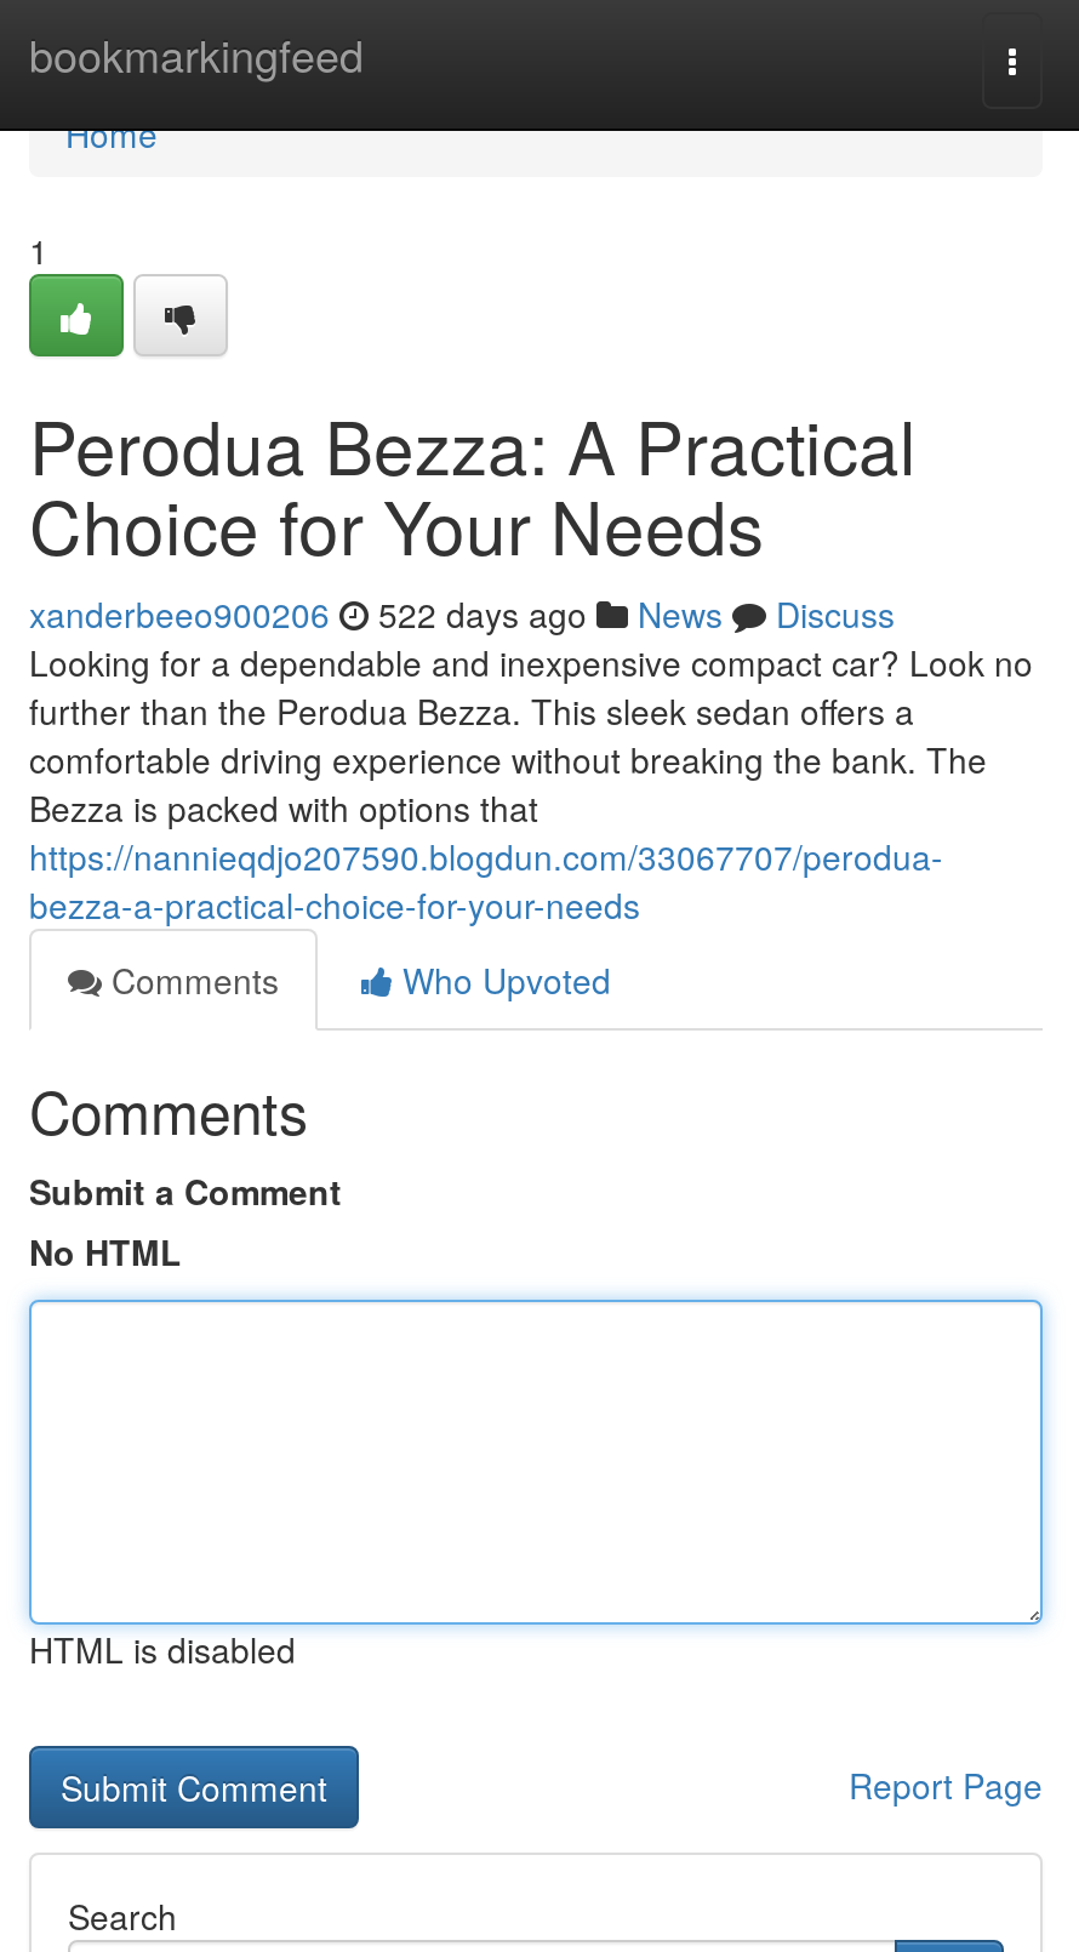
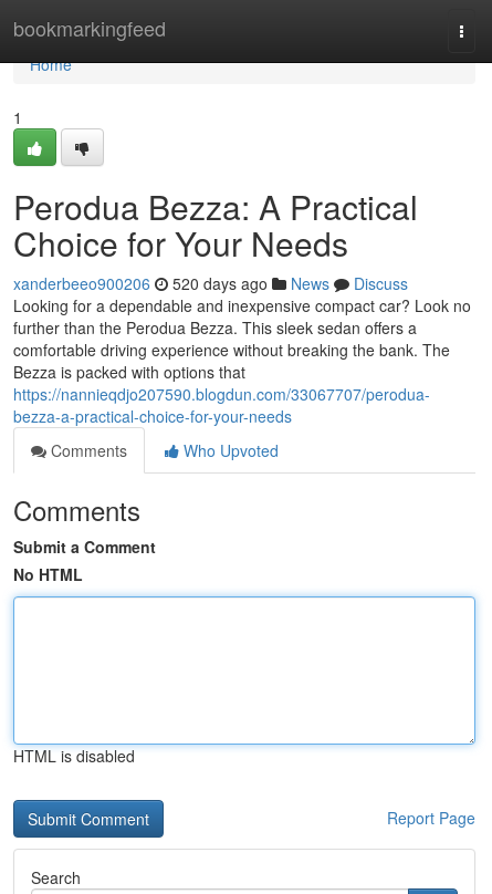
- xanderbeeo900206 522 days ago News Discuss
+ xanderbeeo900206 520 days ago News Discuss
